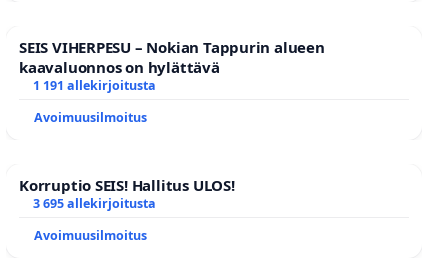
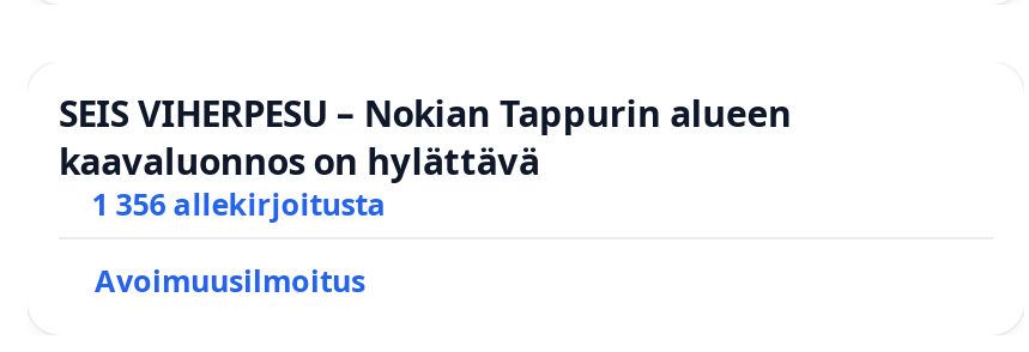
- 1 191 allekirjoitusta
- Avoimuusilmoitus
- Korruptio SEIS! Hallitus ULOS!
- 3 695 allekirjoitusta
+ 1 356 allekirjoitusta
